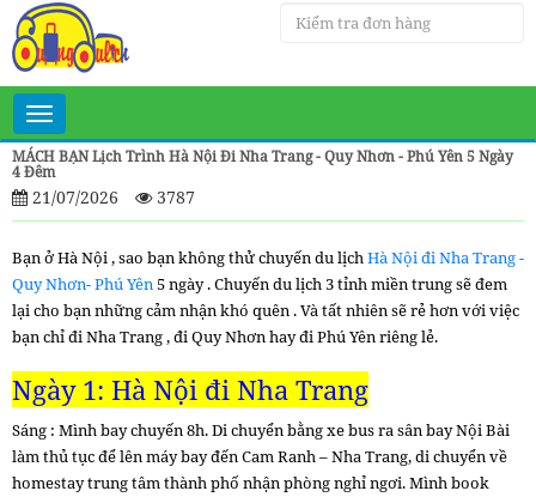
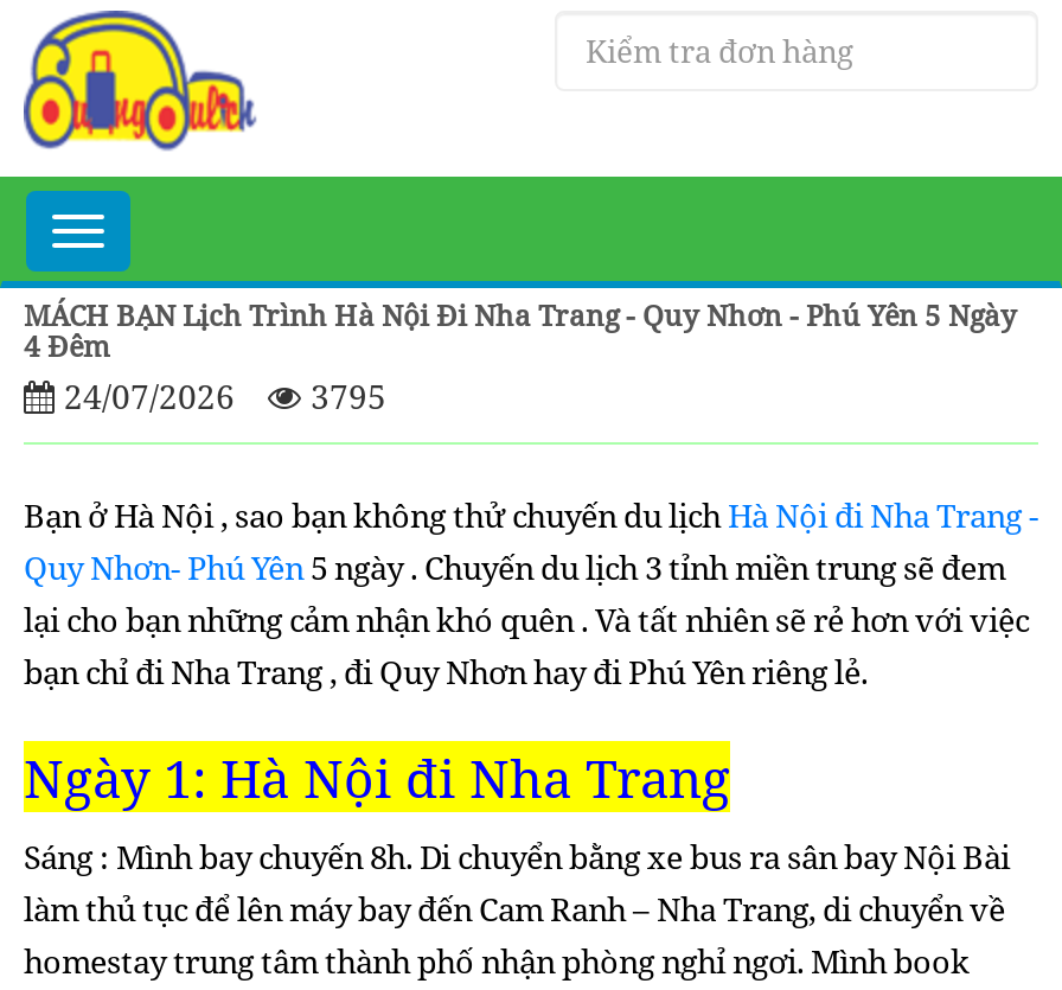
- 21/07/2026
+ 24/07/2026

- 3787
+ 3795
